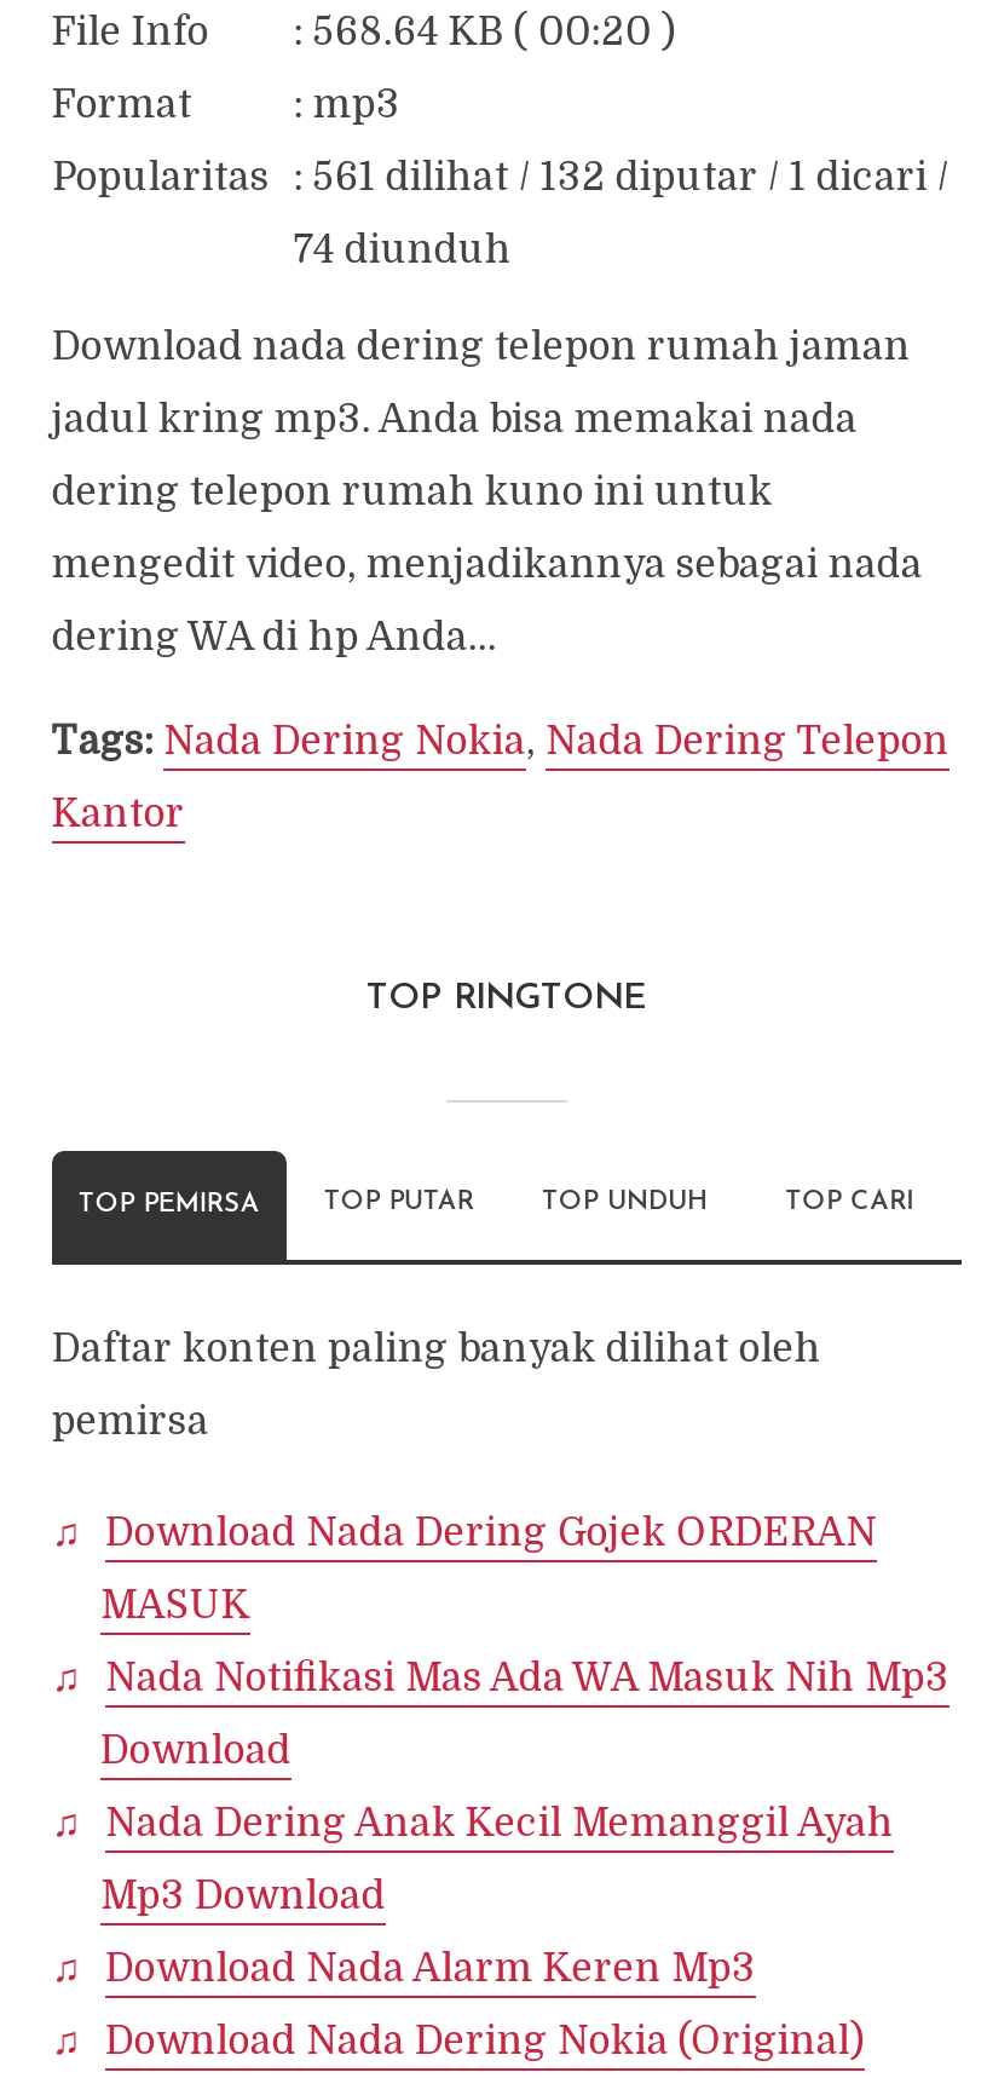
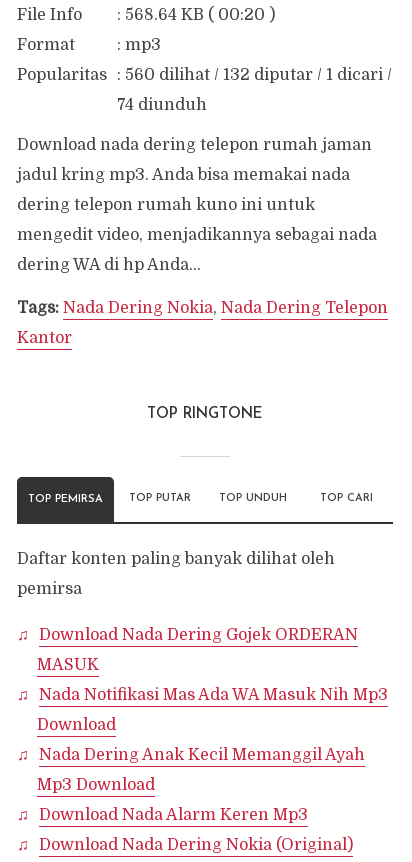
- Popularitas : 561 dilihat / 132 diputar / 1 dicari /
+ Popularitas : 560 dilihat / 132 diputar / 1 dicari /
